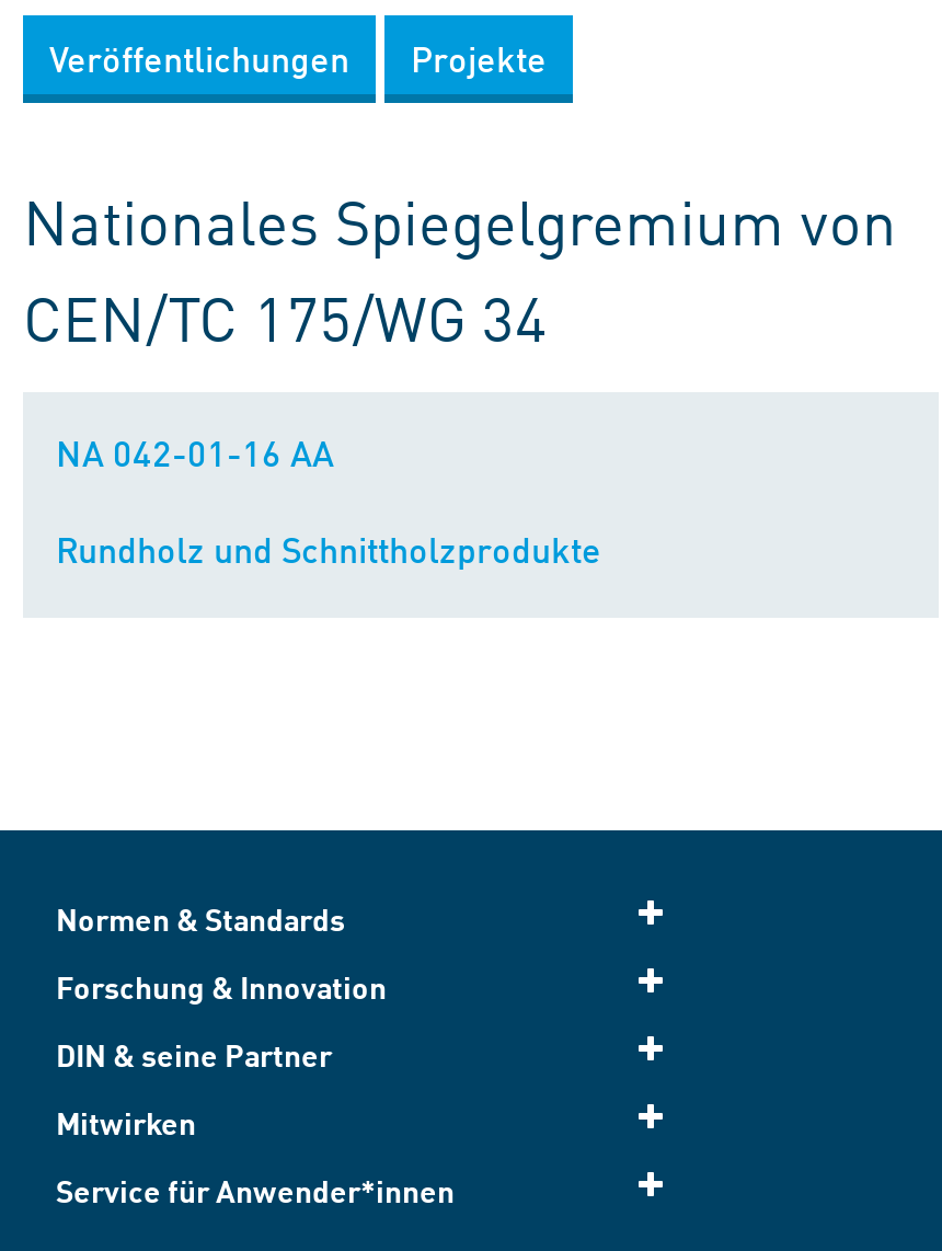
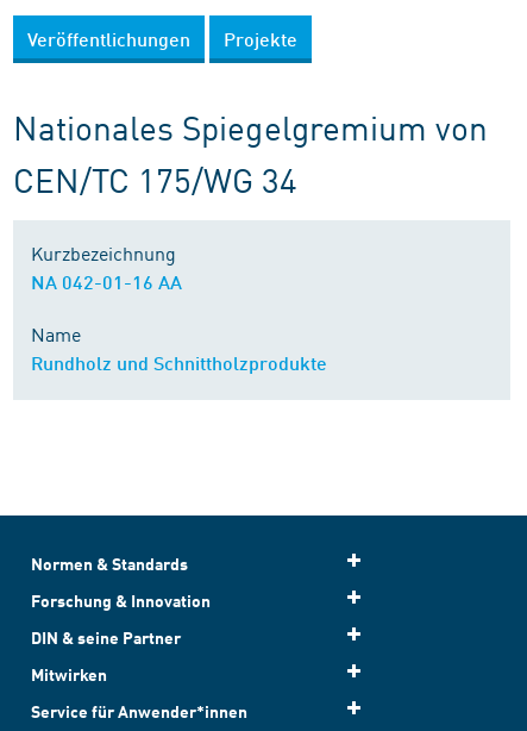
+ Kurzbezeichnung

+ Name
